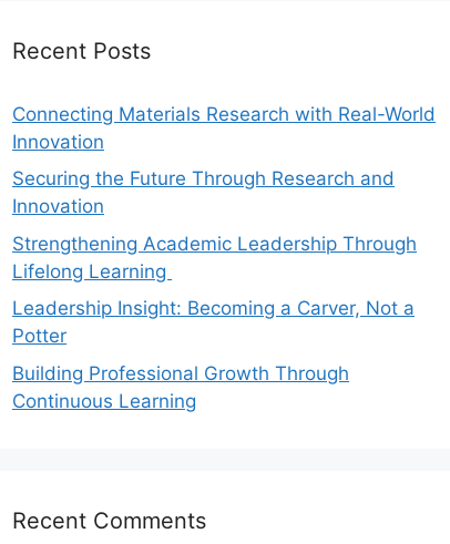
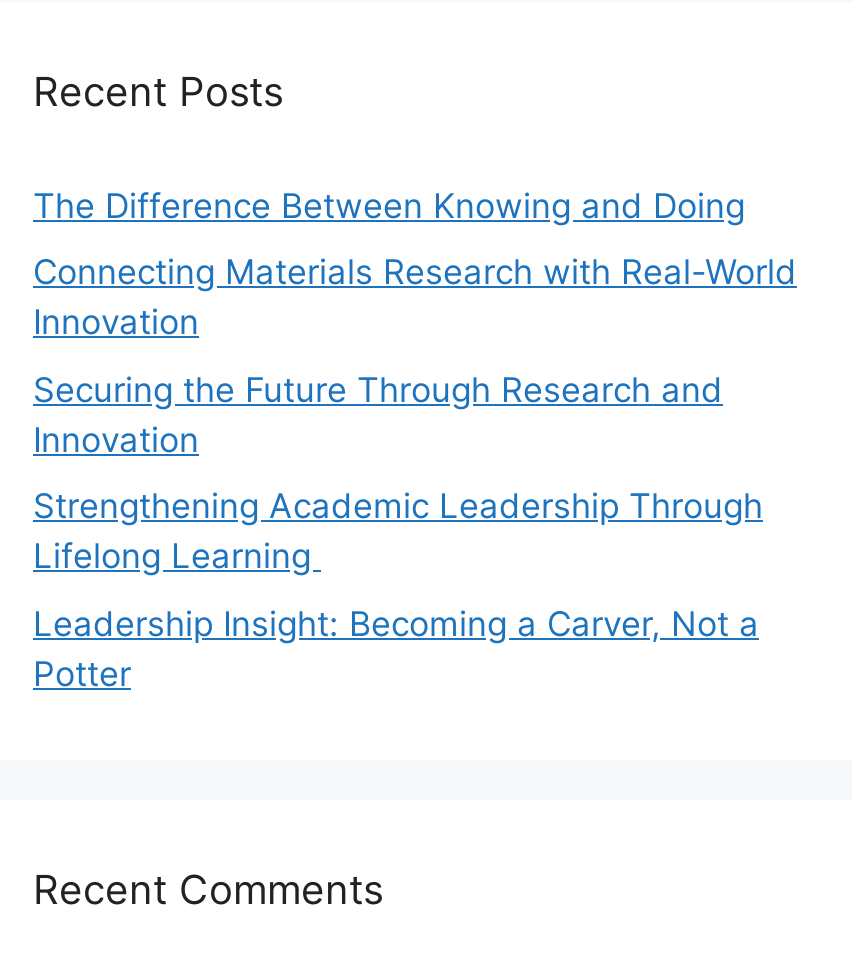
+ The Difference Between Knowing and Doing

moved down: Connecting Materials Research with Real-World | Innovation | Securing the Future Through Research and | Innovation | Strengthening Academic Leadership Through | Lifelong Learning | Leadership Insight: Becoming a Carver, Not a | Potter

- Building Professional Growth Through
- Continuous Learning
